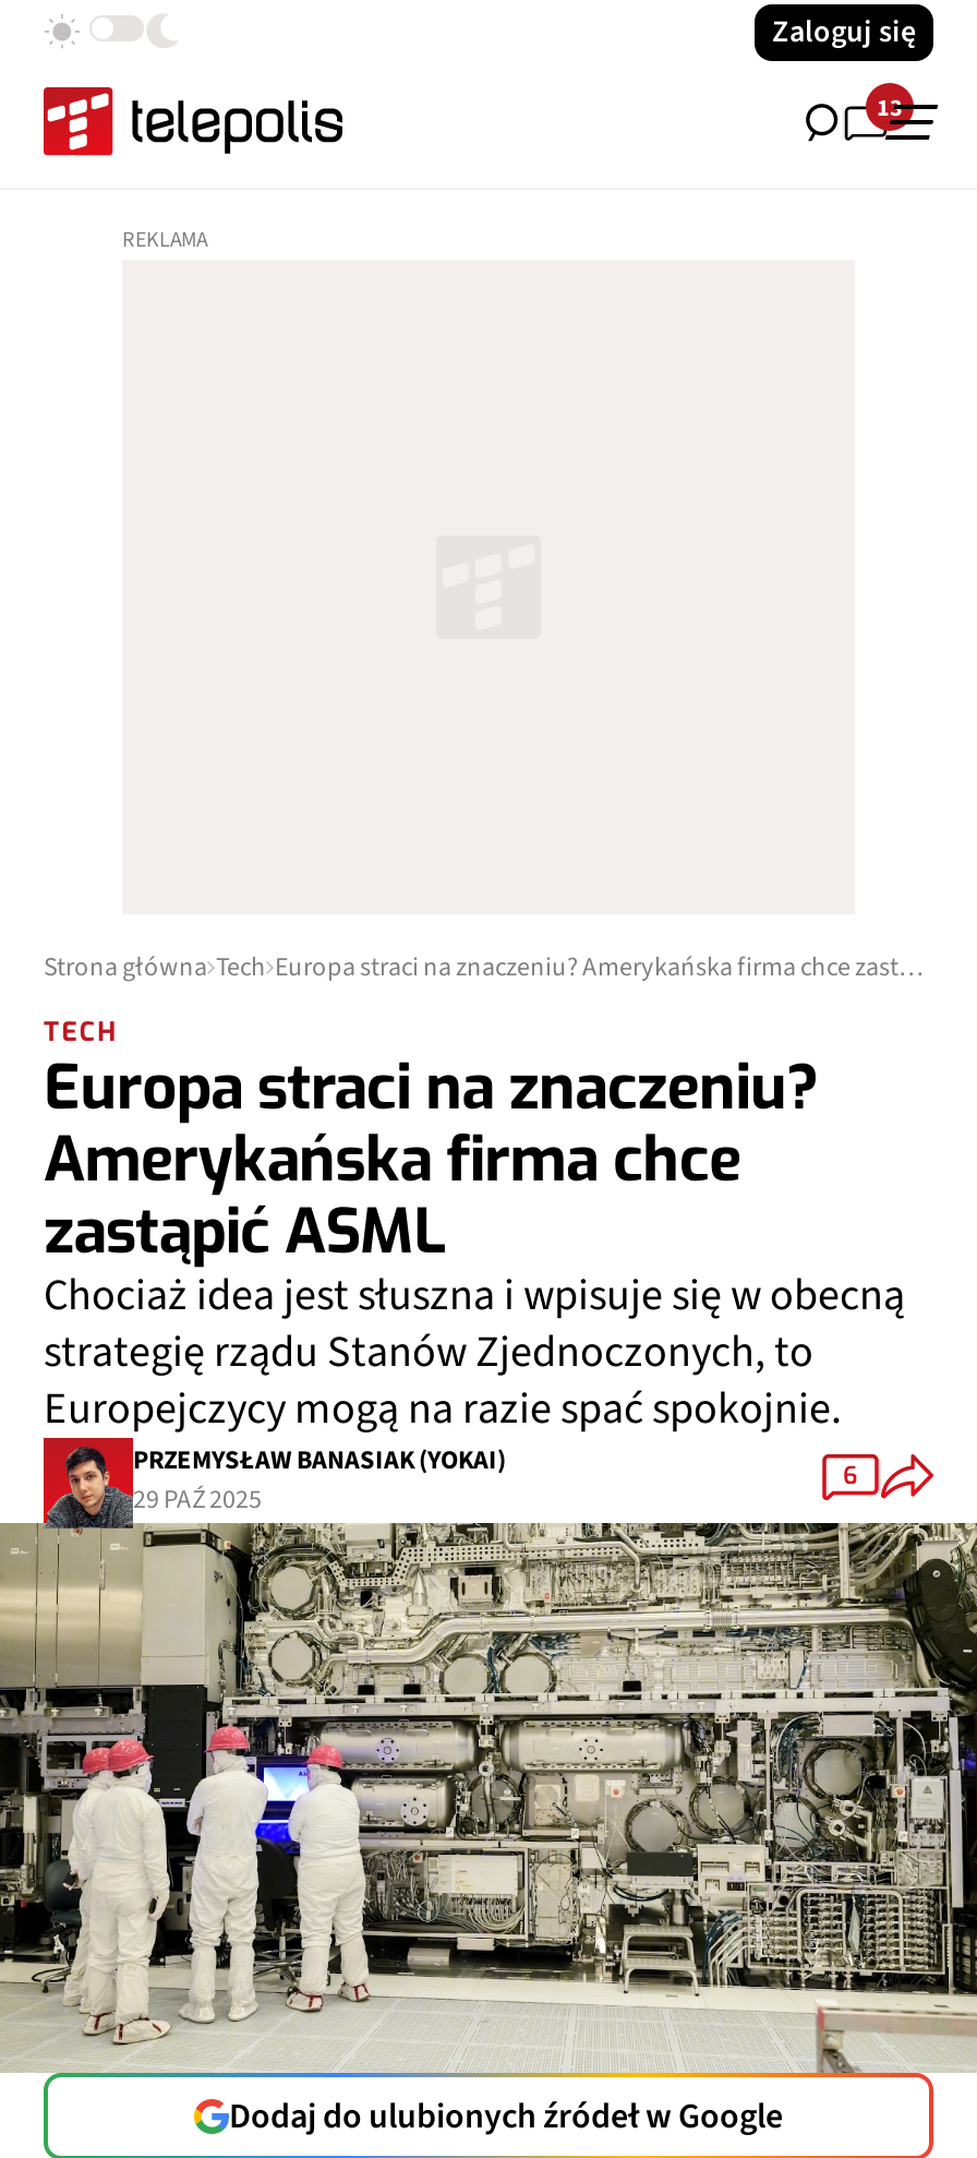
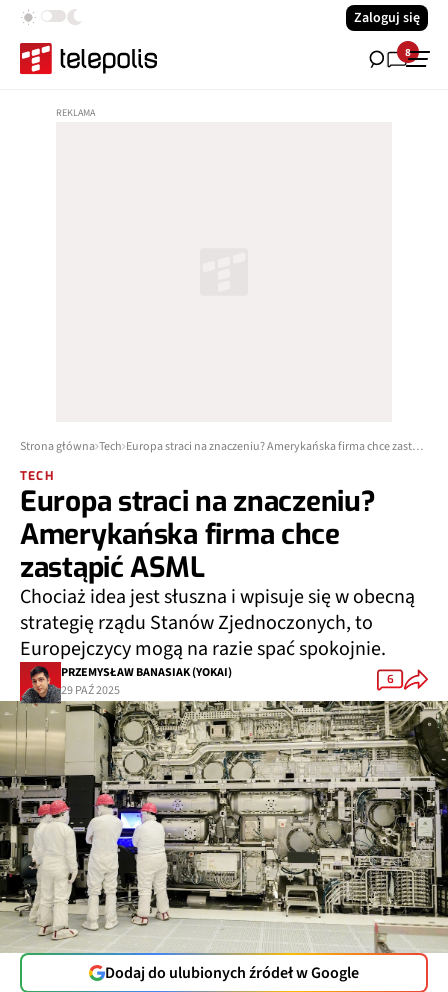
- 13
+ 8
